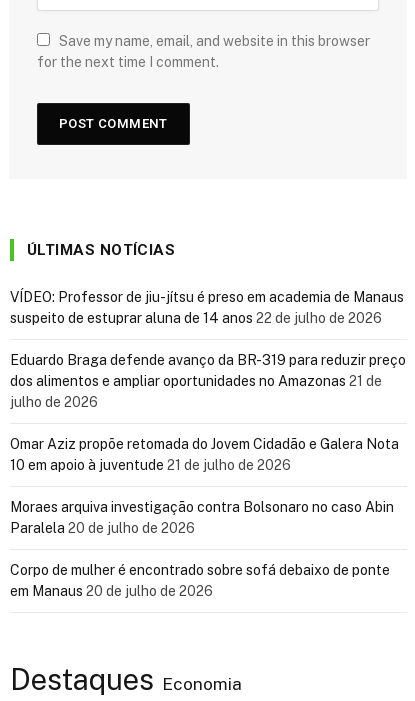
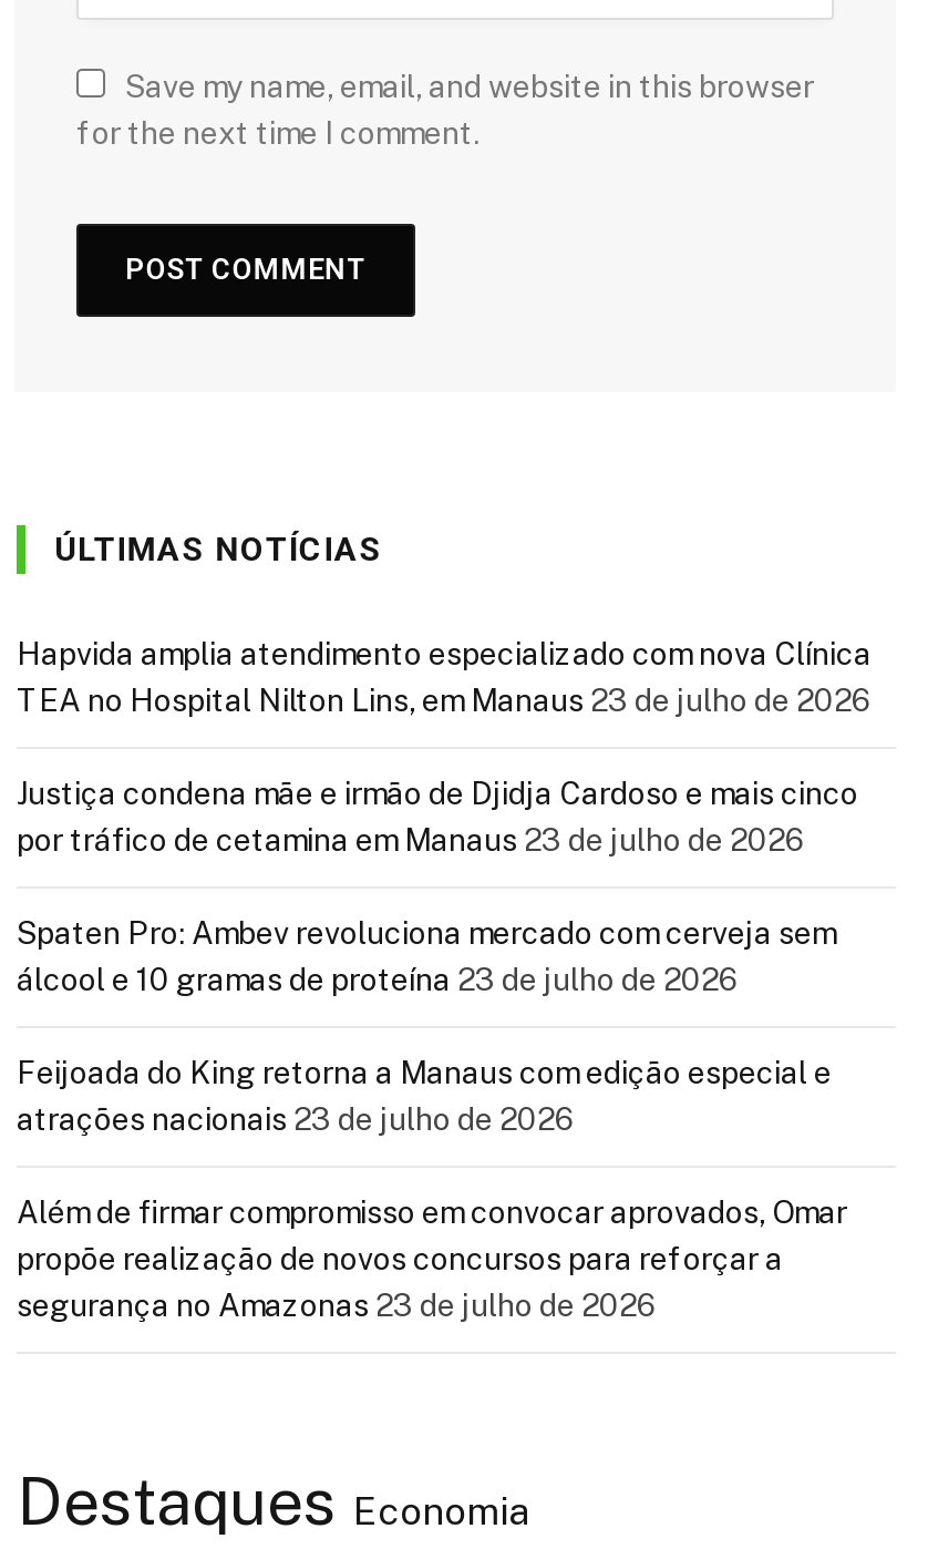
- VÍDEO: Professor de jiu-jítsu é preso em academia de Manaus
- suspeito de estuprar aluna de 14 anos 22 de julho de 2026
+ Hapvida amplia atendimento especializado com nova Clínica
+ TEA no Hospital Nilton Lins, em Manaus 23 de julho de 2026

- Eduardo Braga defende avanço da BR-319 para reduzir preço
- dos alimentos e ampliar oportunidades no Amazonas 21 de
- julho de 2026
+ Justiça condena mãe e irmão de Djidja Cardoso e mais cinco
+ por tráfico de cetamina em Manaus 23 de julho de 2026

- Omar Aziz propõe retomada do Jovem Cidadão e Galera Nota
- 10 em apoio à juventude 21 de julho de 2026
+ Spaten Pro: Ambev revoluciona mercado com cerveja sem
+ álcool e 10 gramas de proteína 23 de julho de 2026

- Moraes arquiva investigação contra Bolsonaro no caso Abin
- Paralela 20 de julho de 2026
+ Feijoada do King retorna a Manaus com edição especial e
+ atrações nacionais 23 de julho de 2026

- Corpo de mulher é encontrado sobre sofá debaixo de ponte
- em Manaus 20 de julho de 2026
+ Além de firmar compromisso em convocar aprovados, Omar
+ propõe realização de novos concursos para reforçar a
+ segurança no Amazonas 23 de julho de 2026
